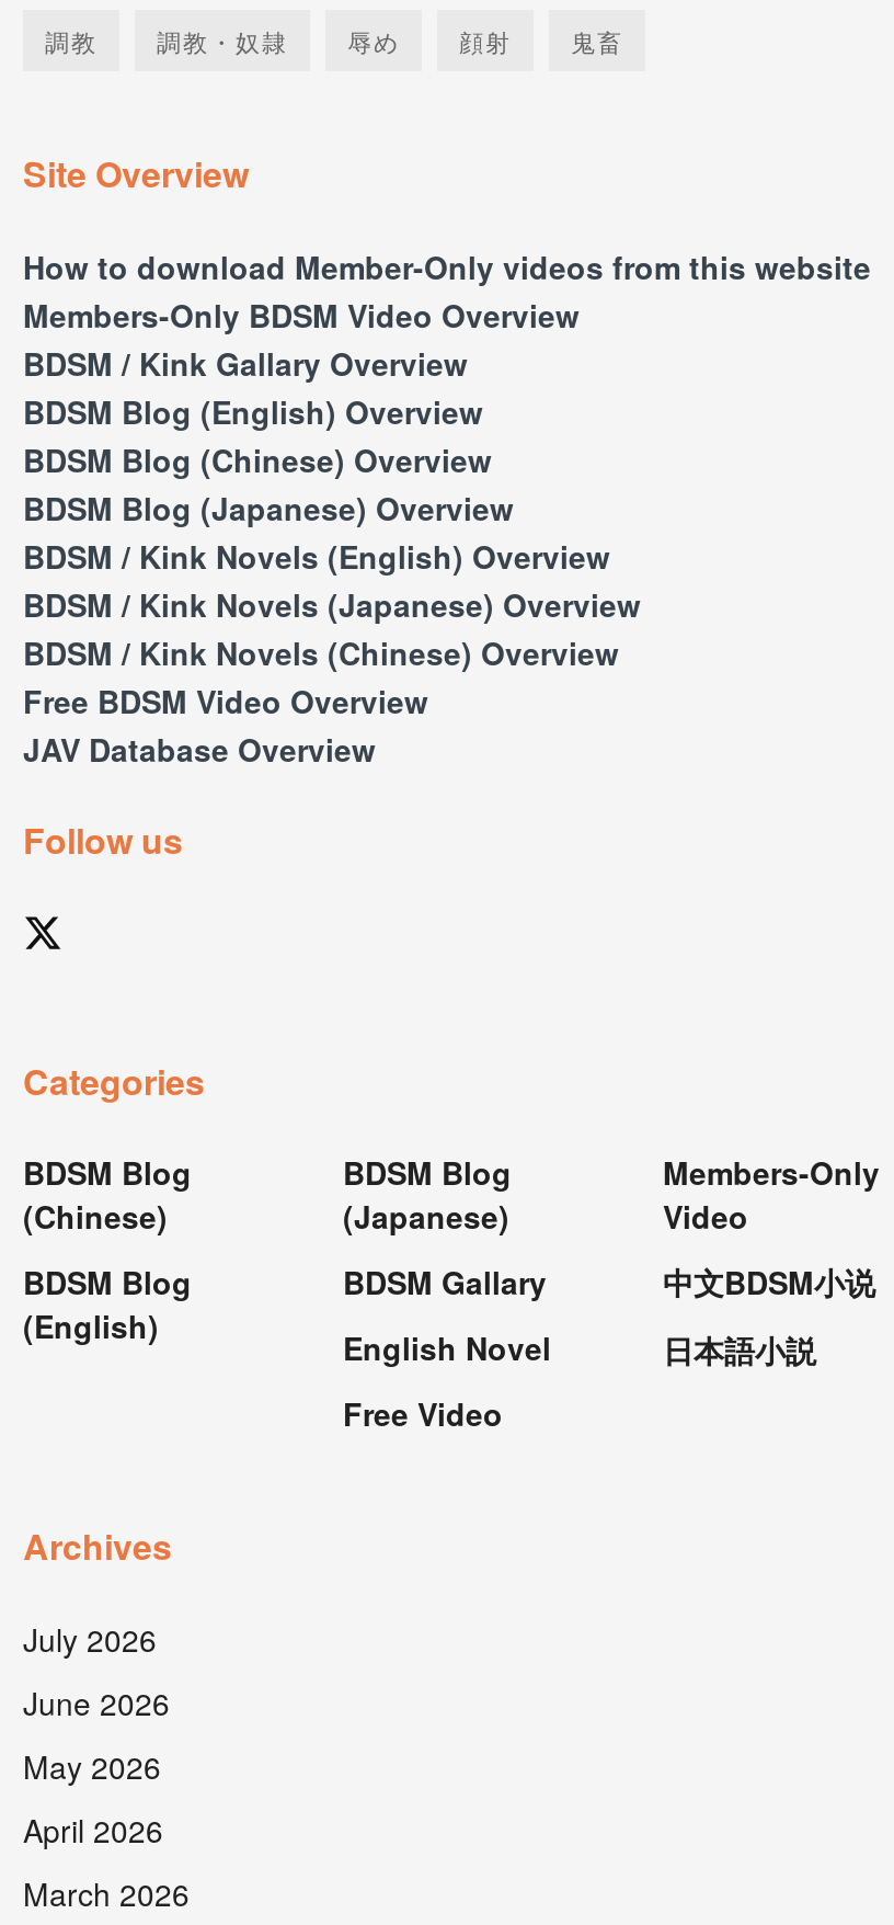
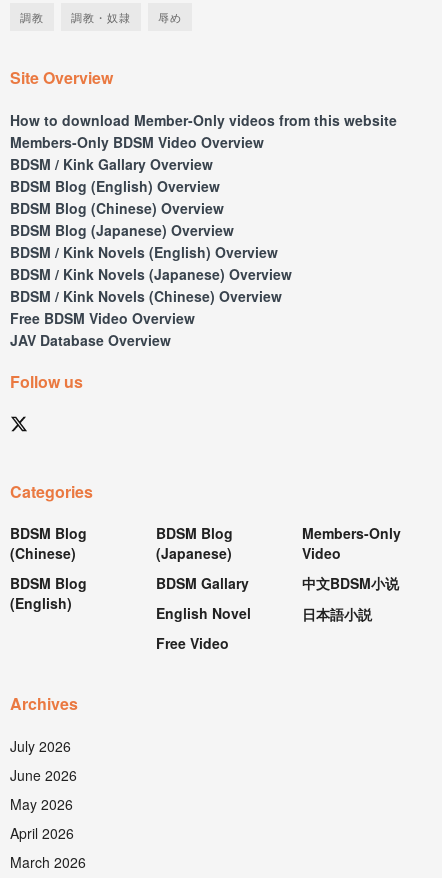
- 顔射
- 鬼畜
